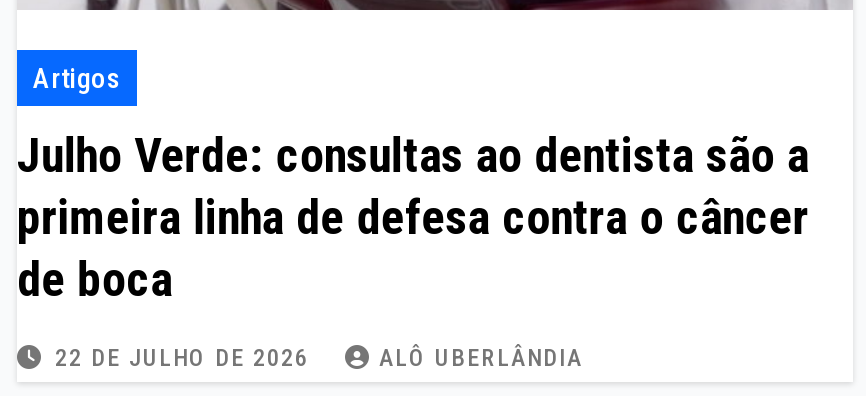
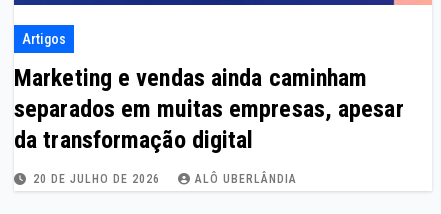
- Julho Verde: consultas ao dentista são a
- primeira linha de defesa contra o câncer
- de boca
+ Marketing e vendas ainda caminham
+ separados em muitas empresas, apesar
+ da transformação digital

- 22 DE JULHO DE 2026
+ 20 DE JULHO DE 2026
